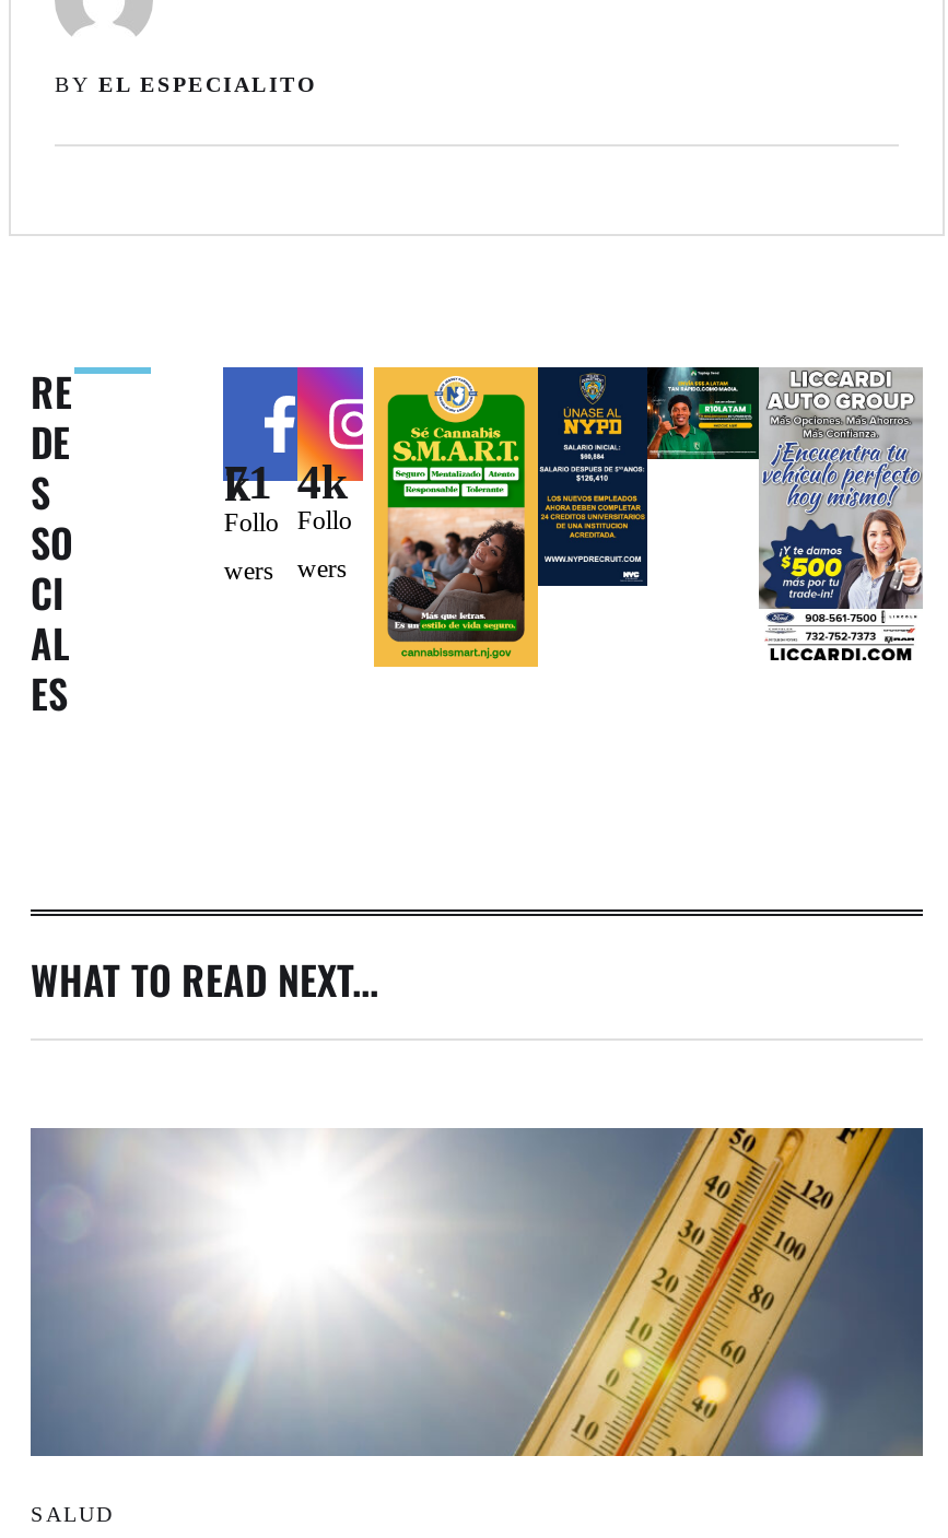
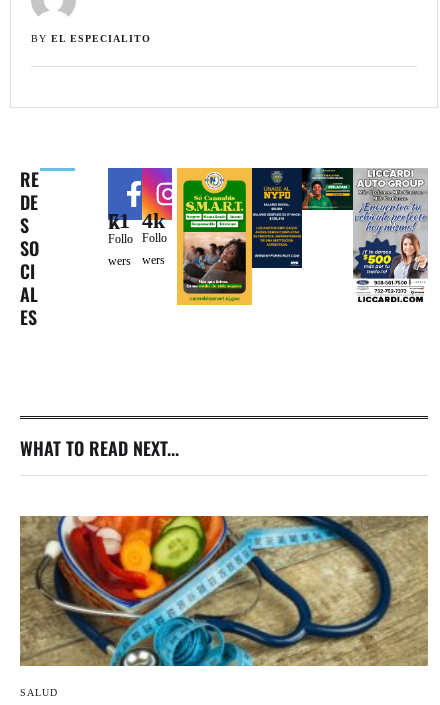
- [image]
+ [image]
